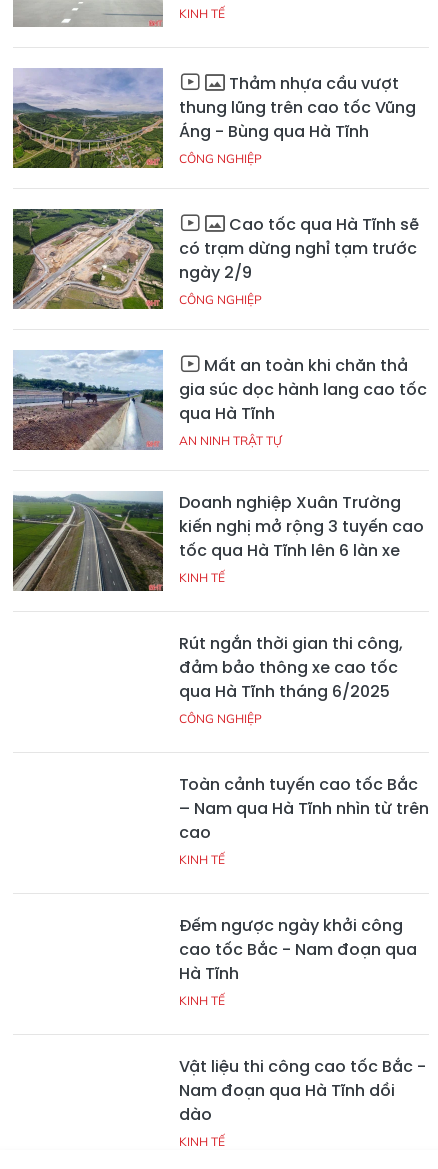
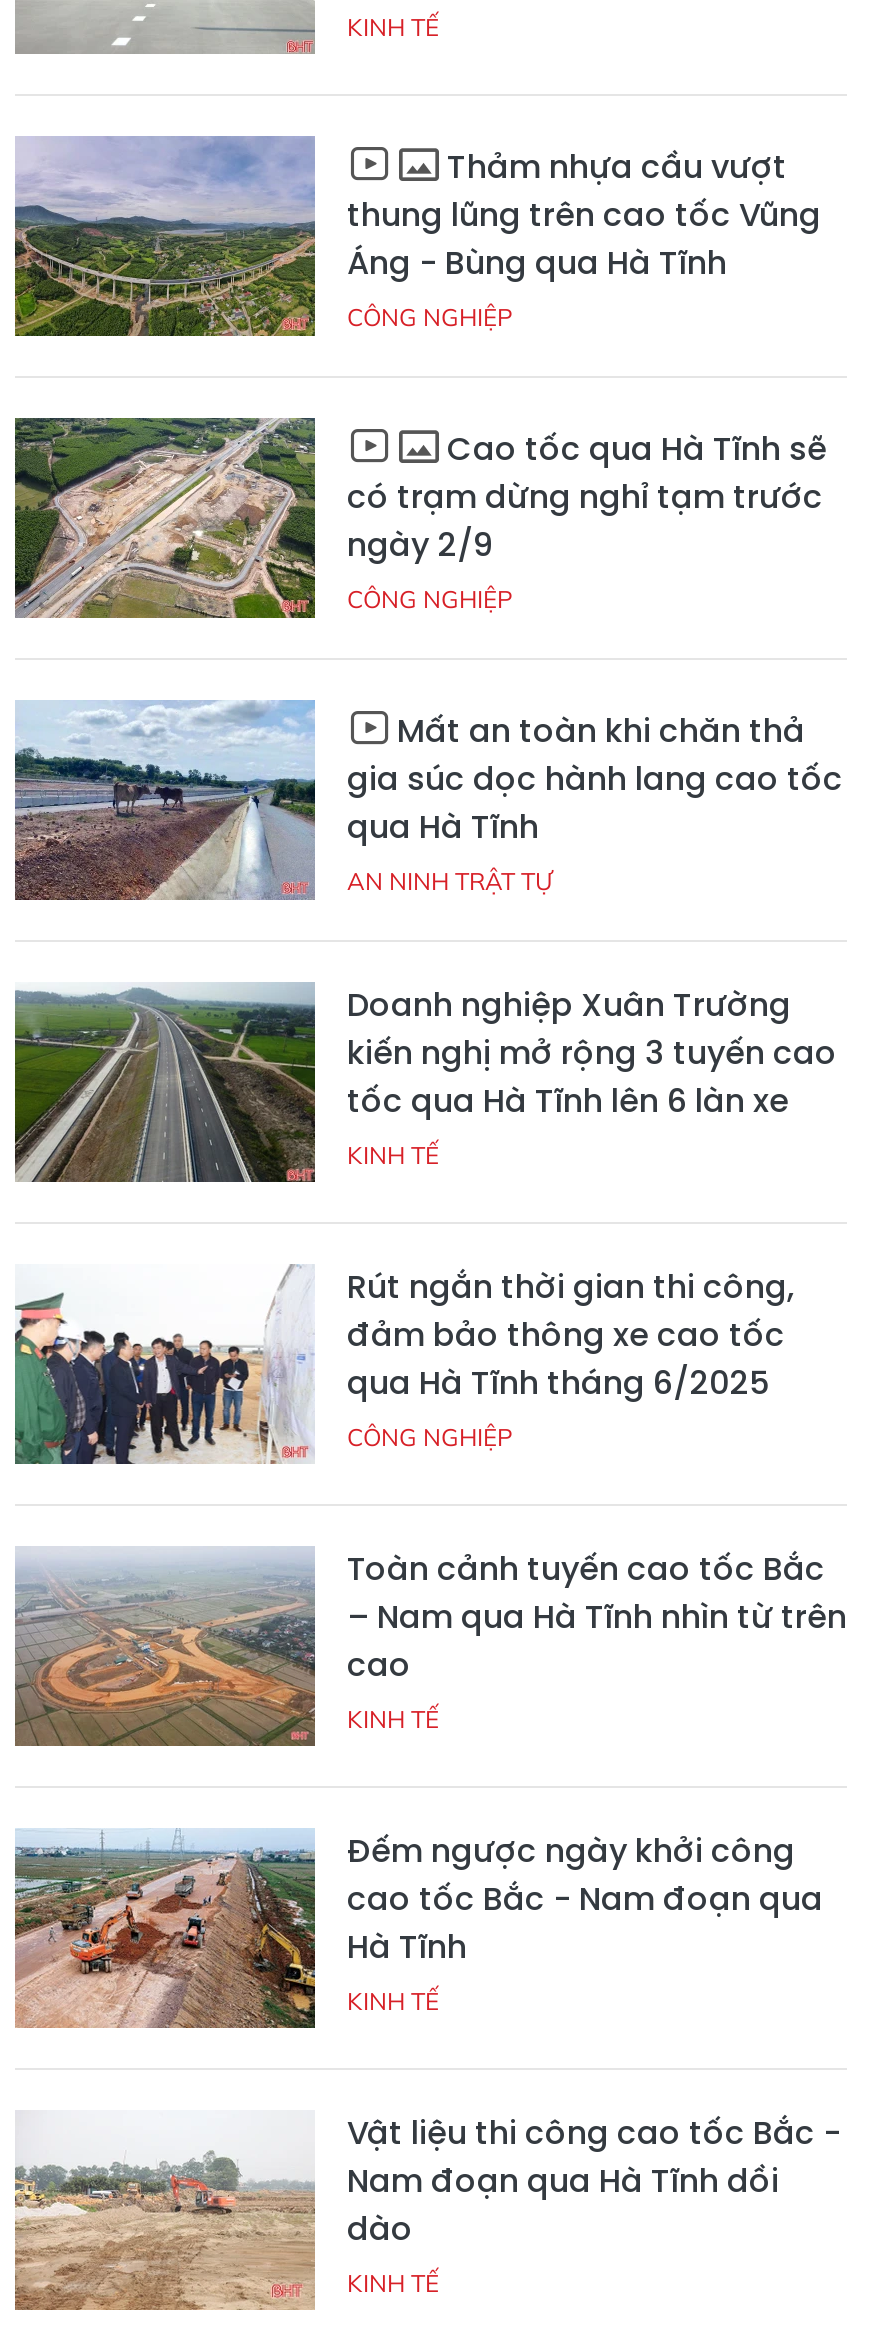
+ [image]

+ [image]

+ [image]

+ [image]
